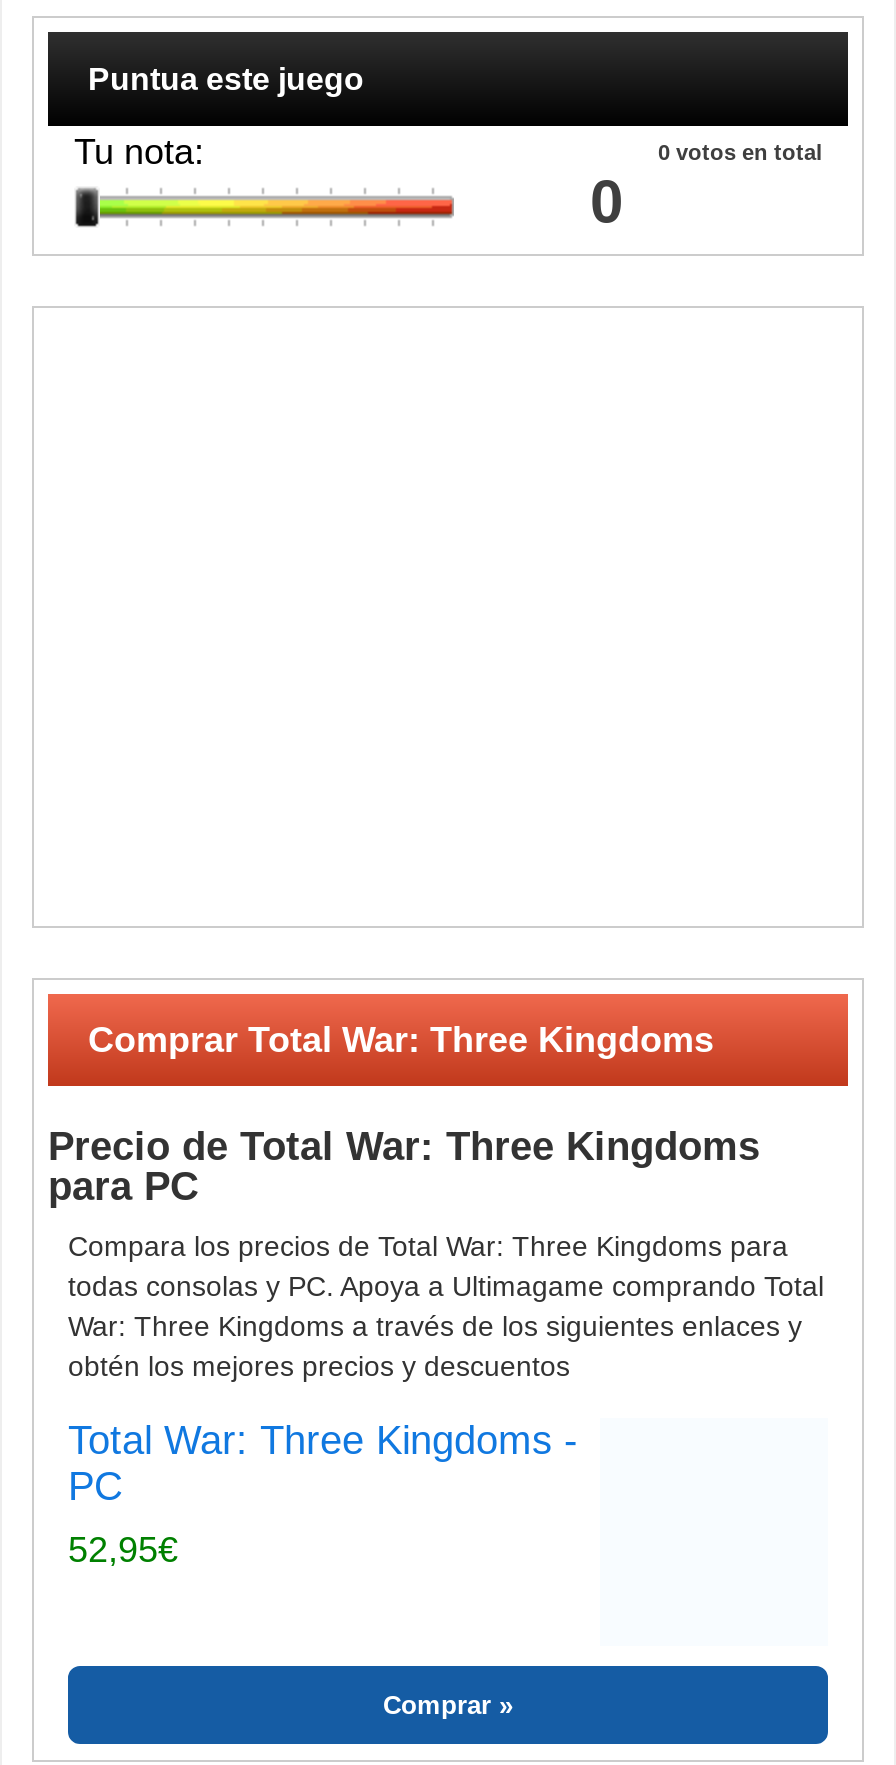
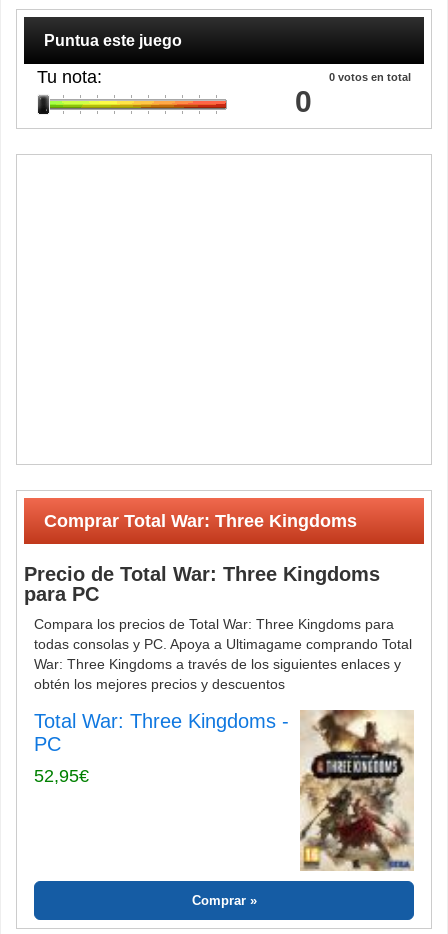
+ [image]
